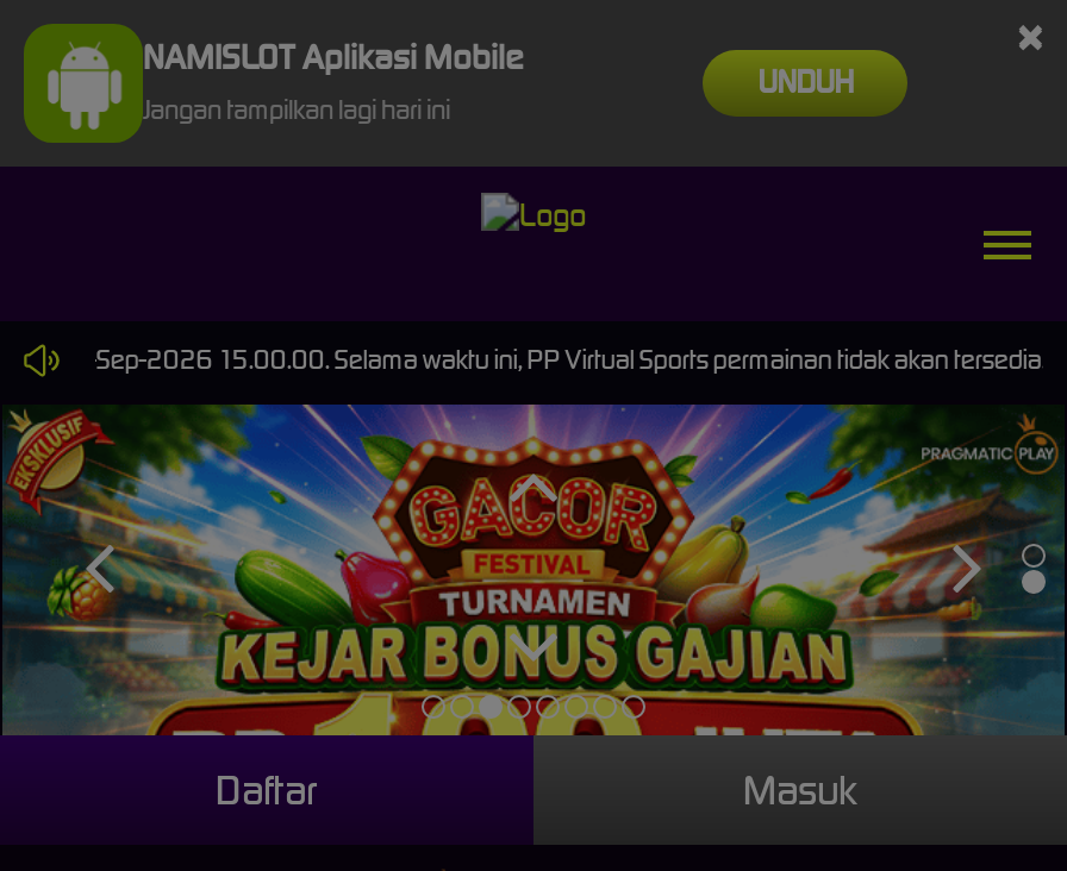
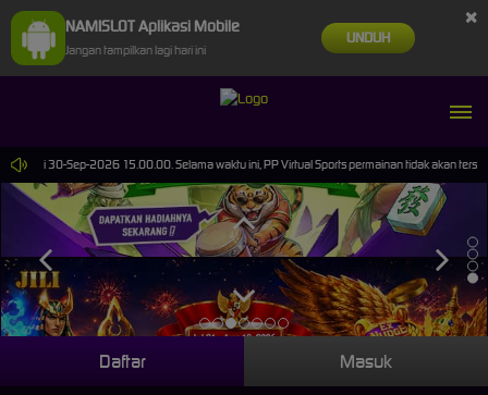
- [image]
+ [image]
